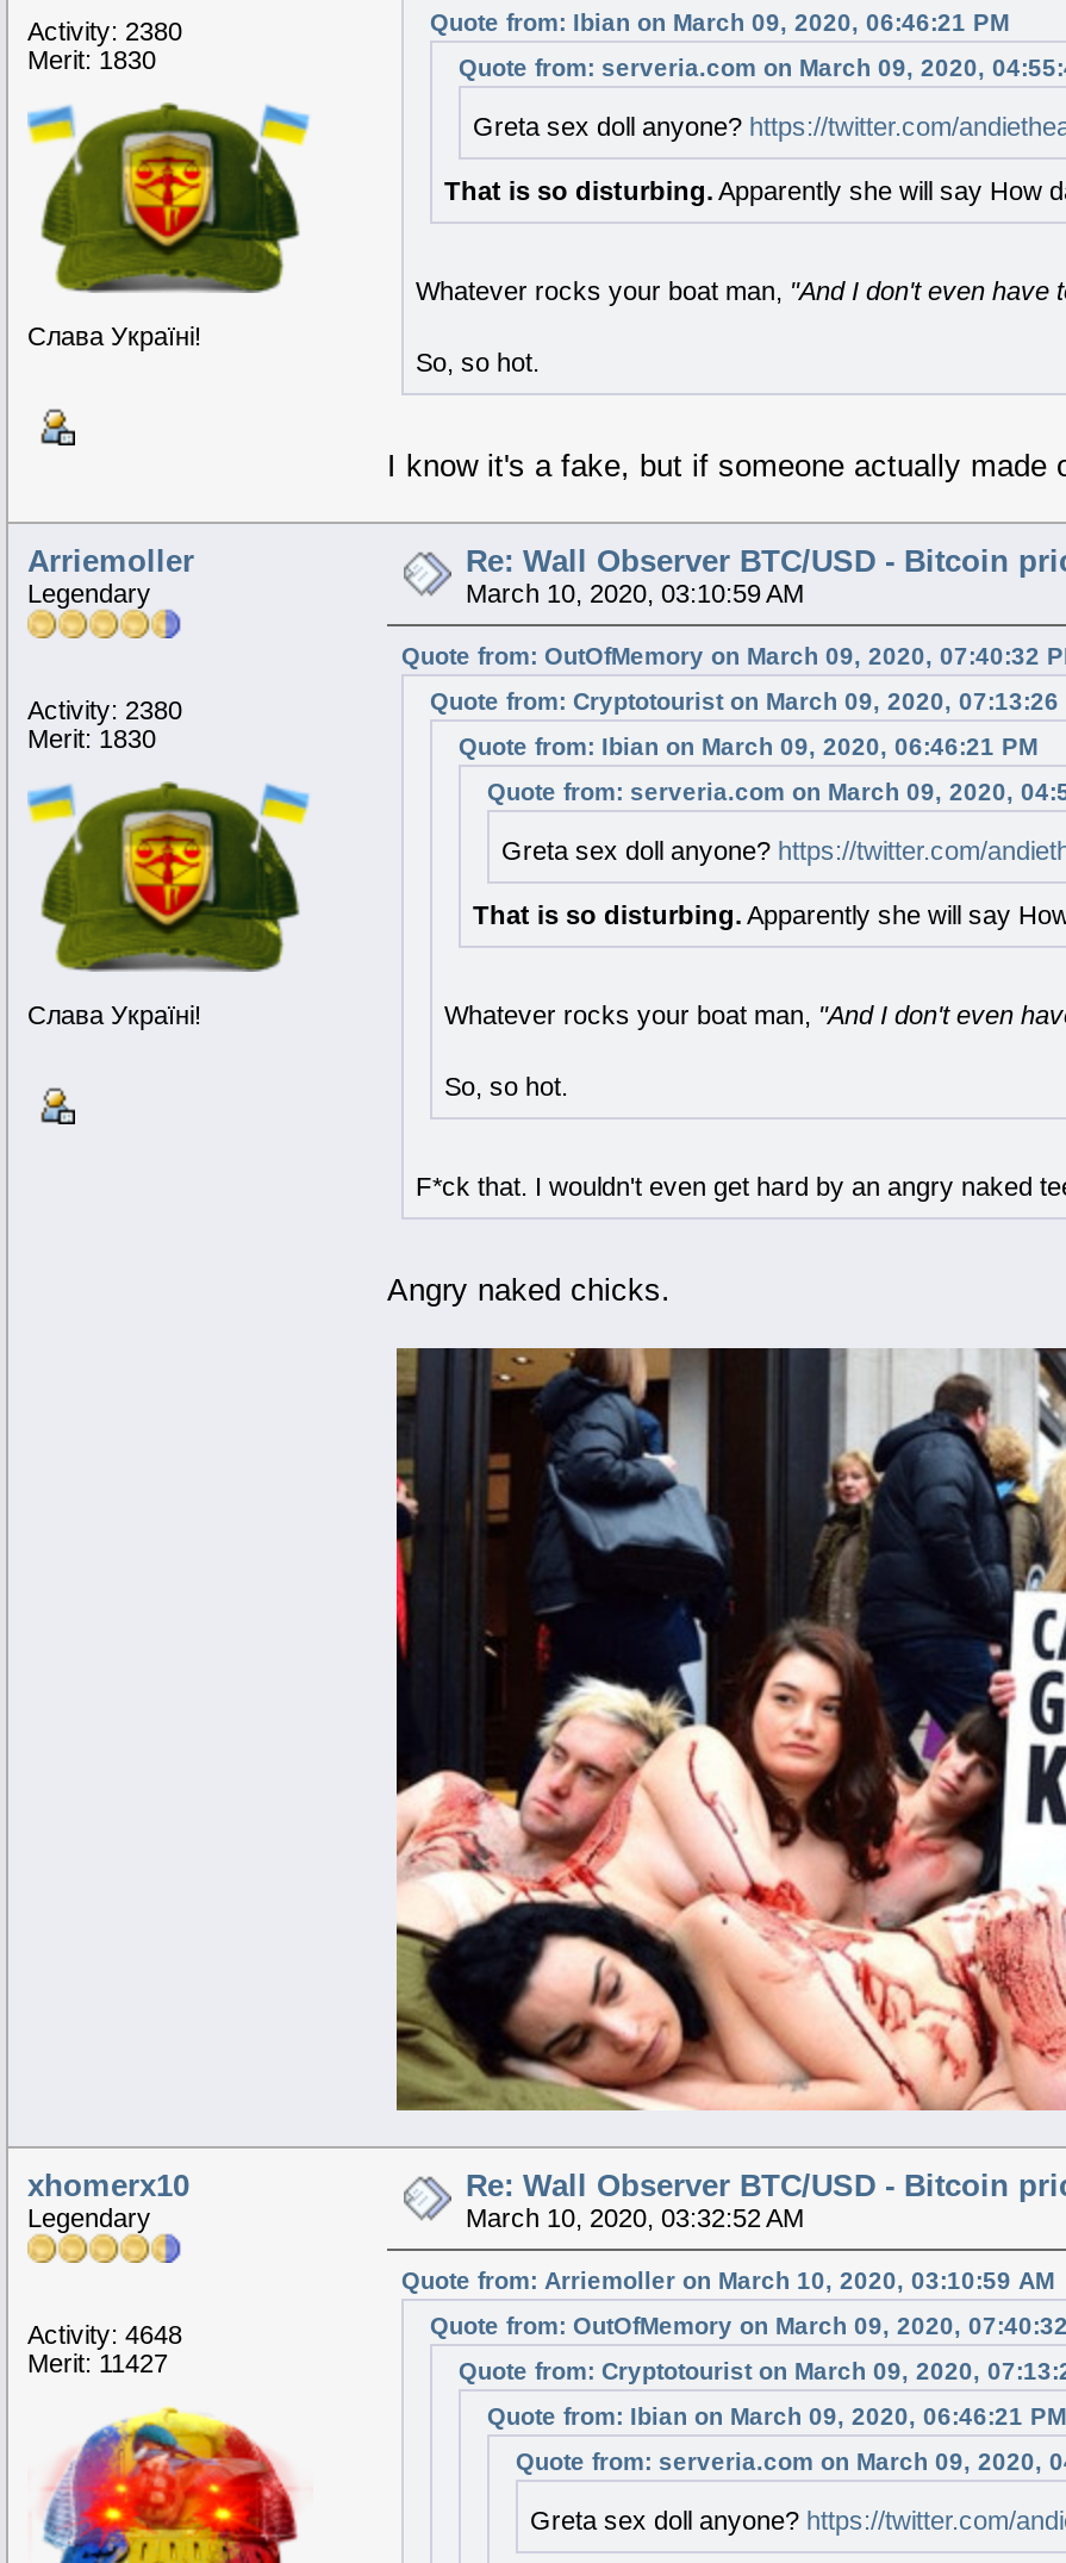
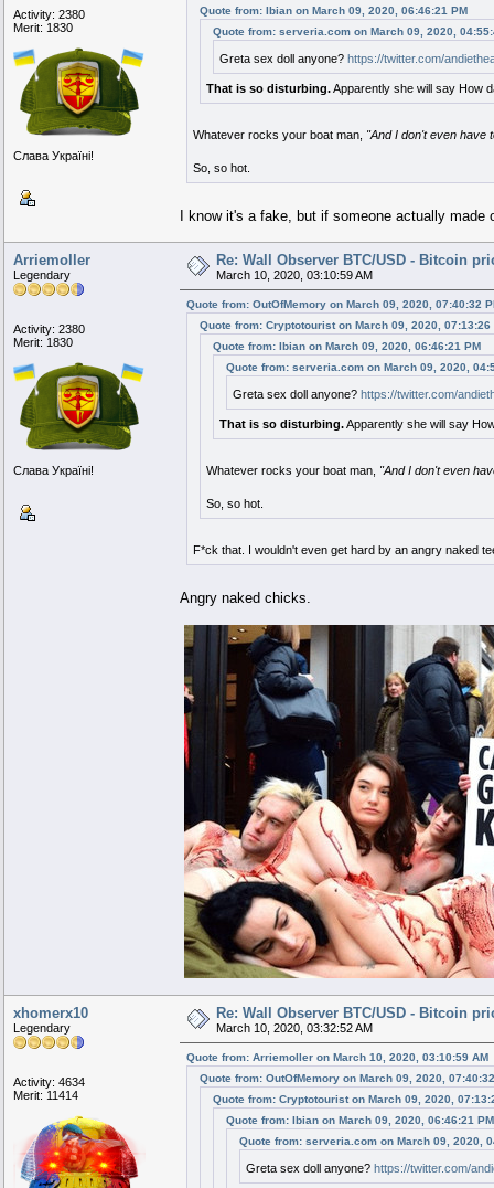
- Activity: 4648
+ Activity: 4634

- Merit: 11427
+ Merit: 11414
